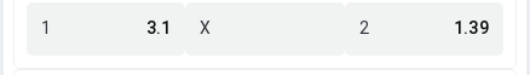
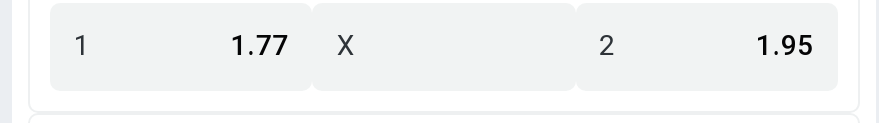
- 3.1 X
+ 1.77 X

- 1.39
+ 1.95
